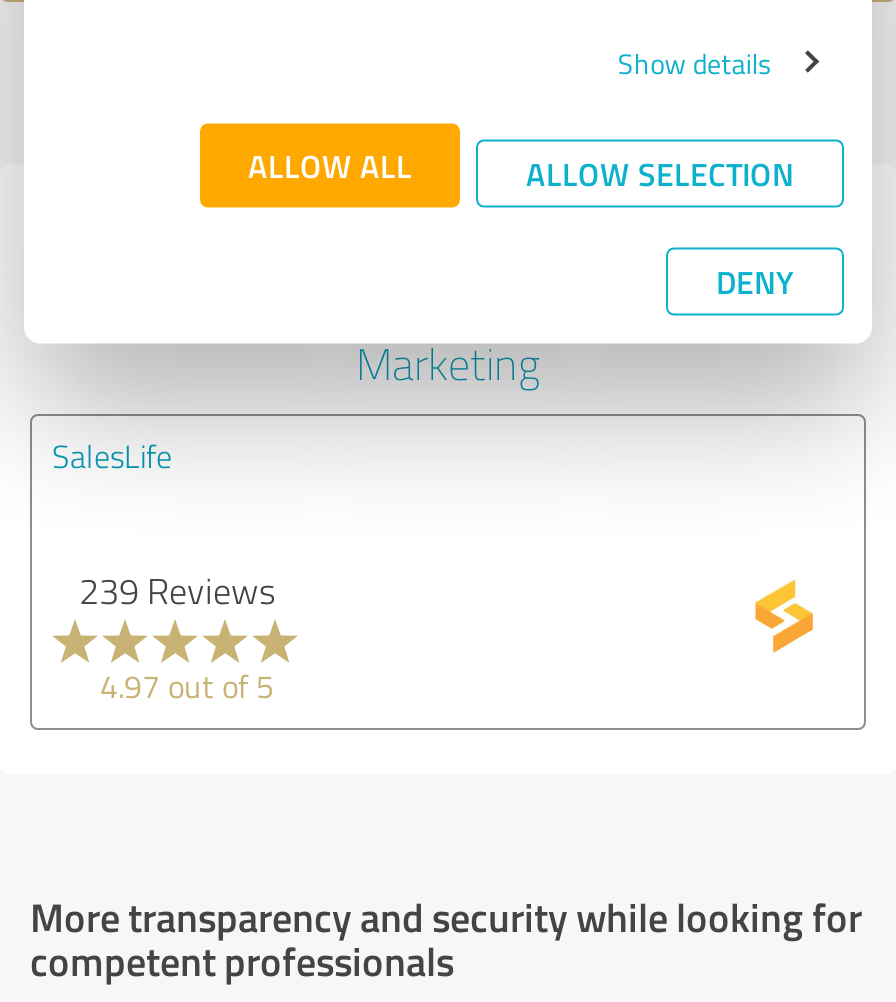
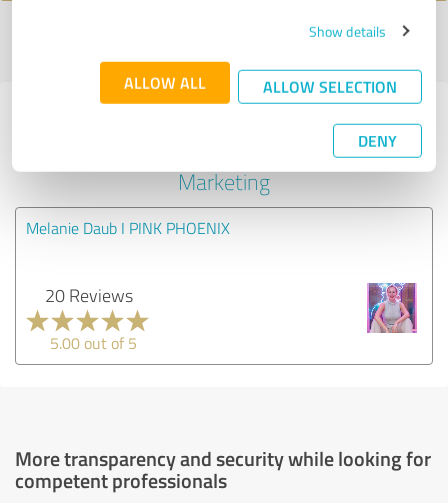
- SalesLife
+ Melanie Daub I PINK PHOENIX

- 239 Reviews
+ 20 Reviews

- [image]
+ [image]

- 4.97 out of 5
+ 5.00 out of 5
